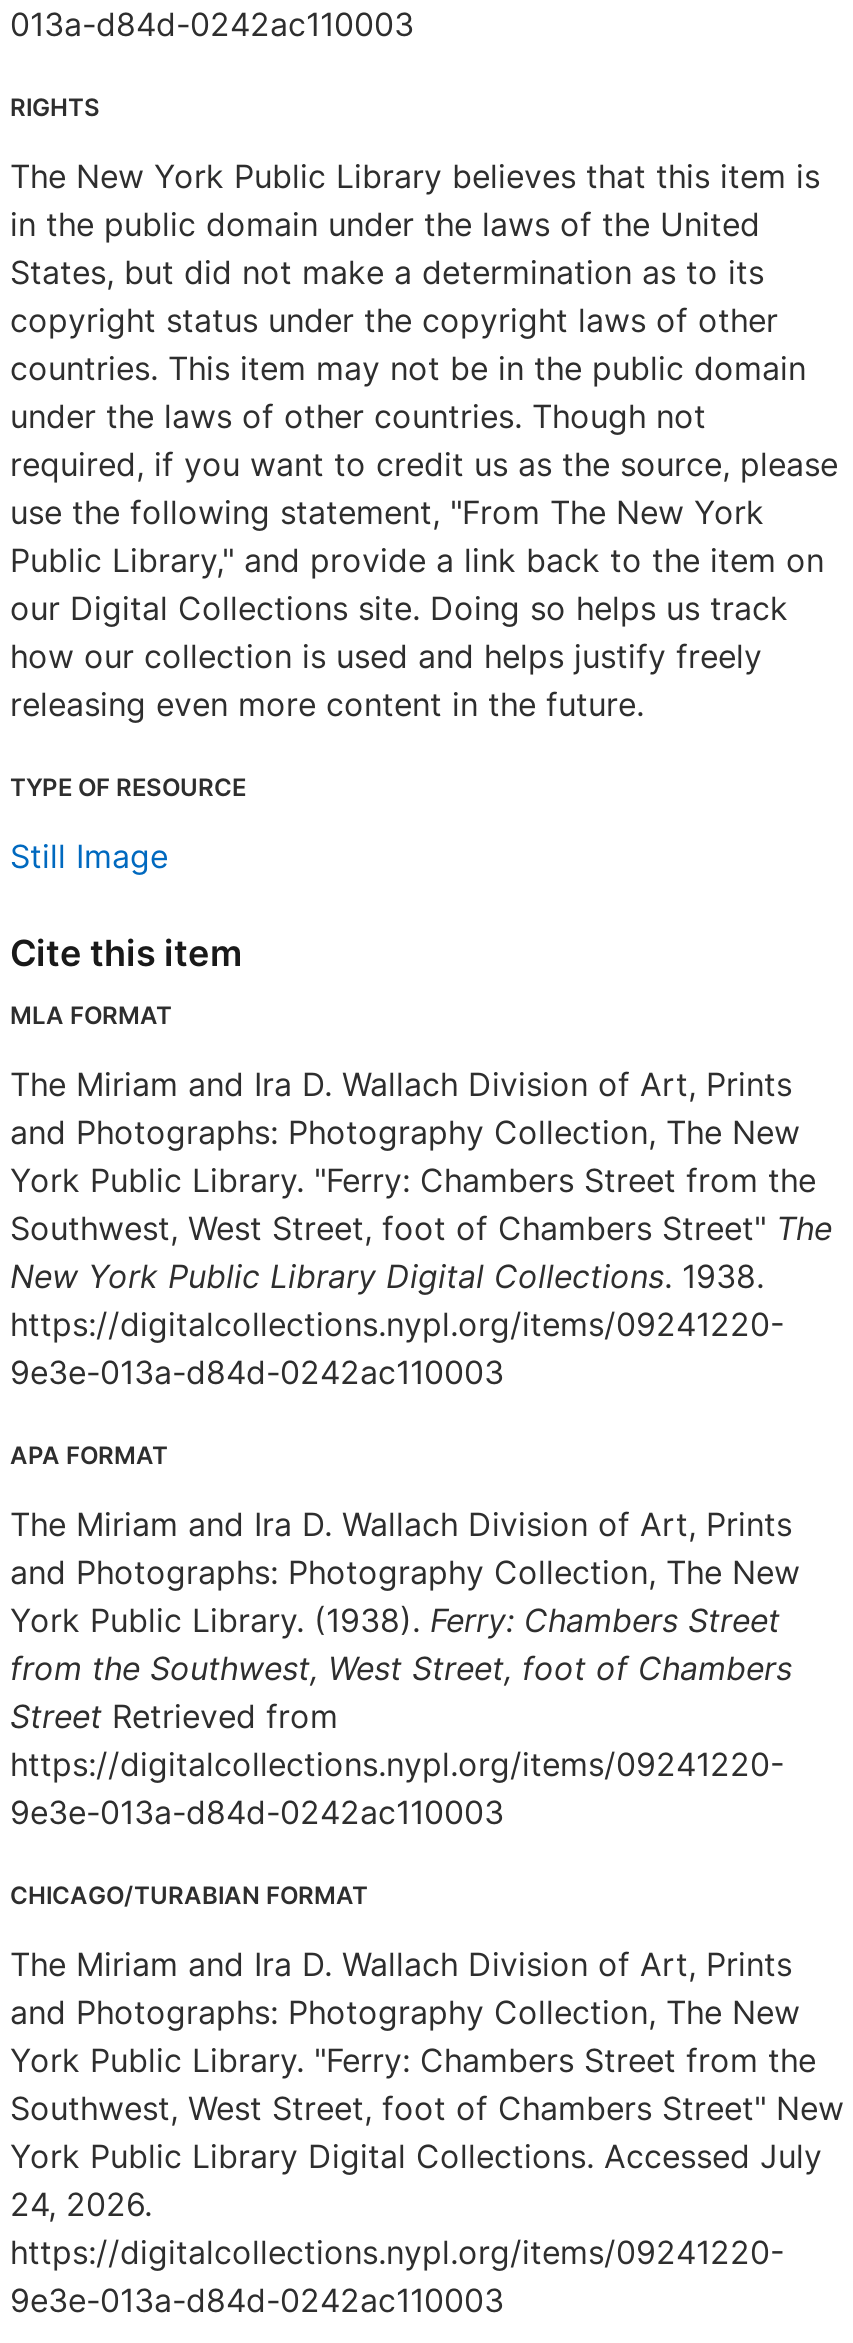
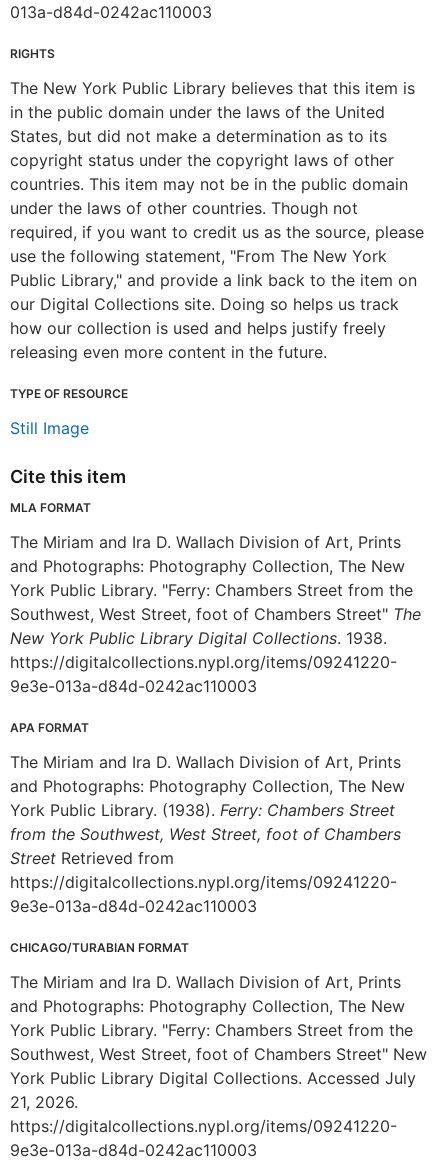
- 24, 2026.
+ 21, 2026.
